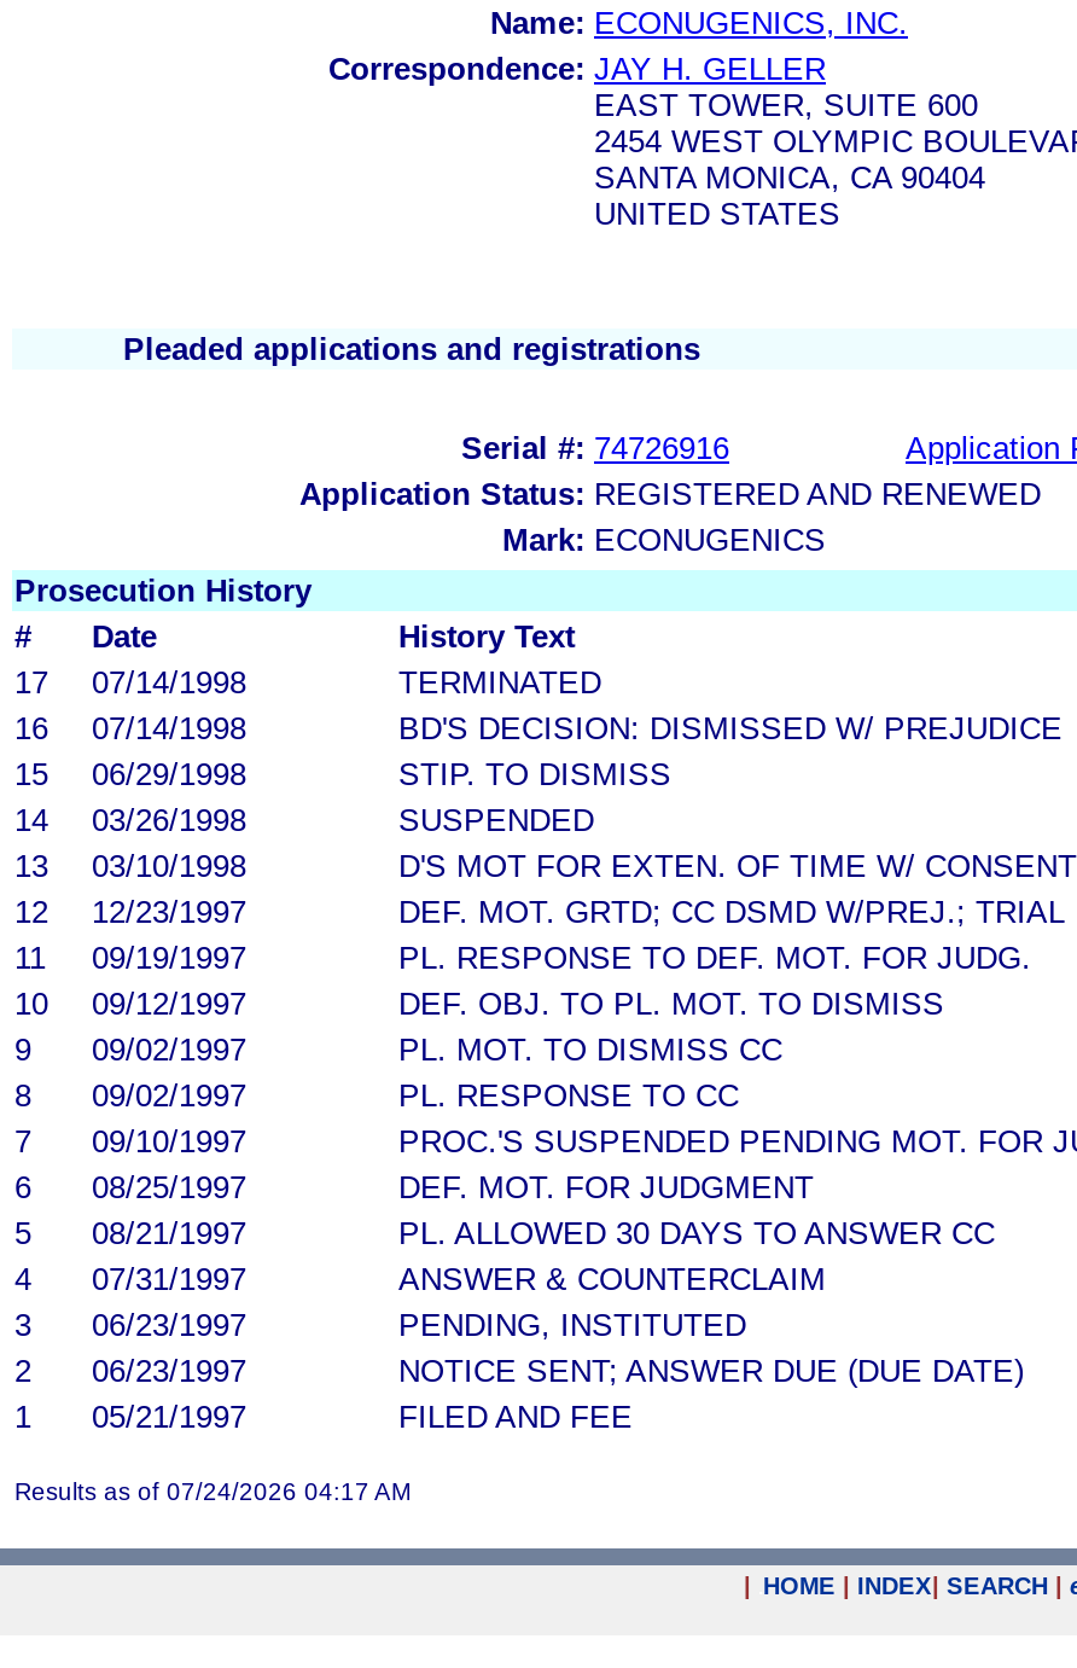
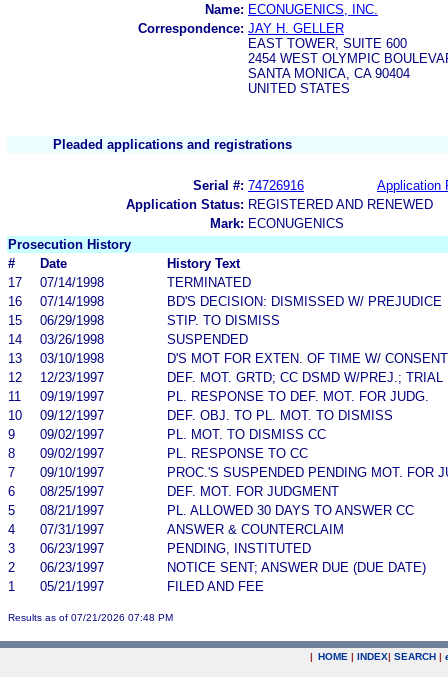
- Results as of 07/24/2026 04:17 AM
+ Results as of 07/21/2026 07:48 PM
